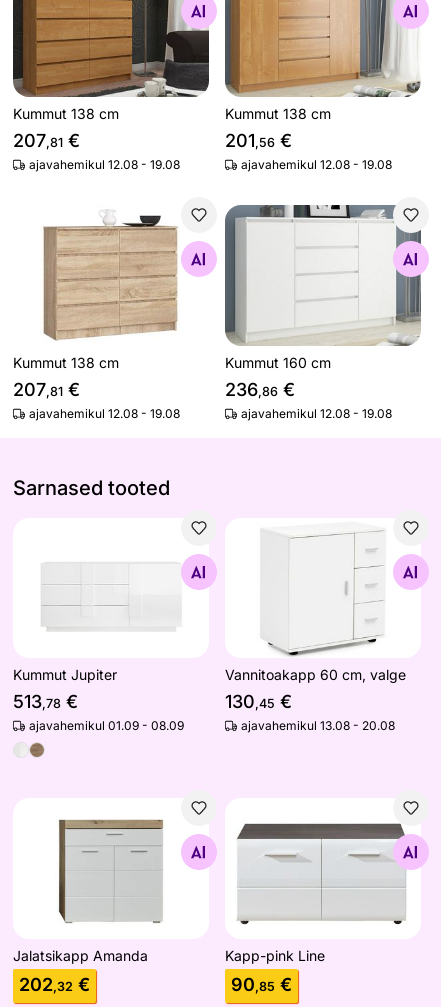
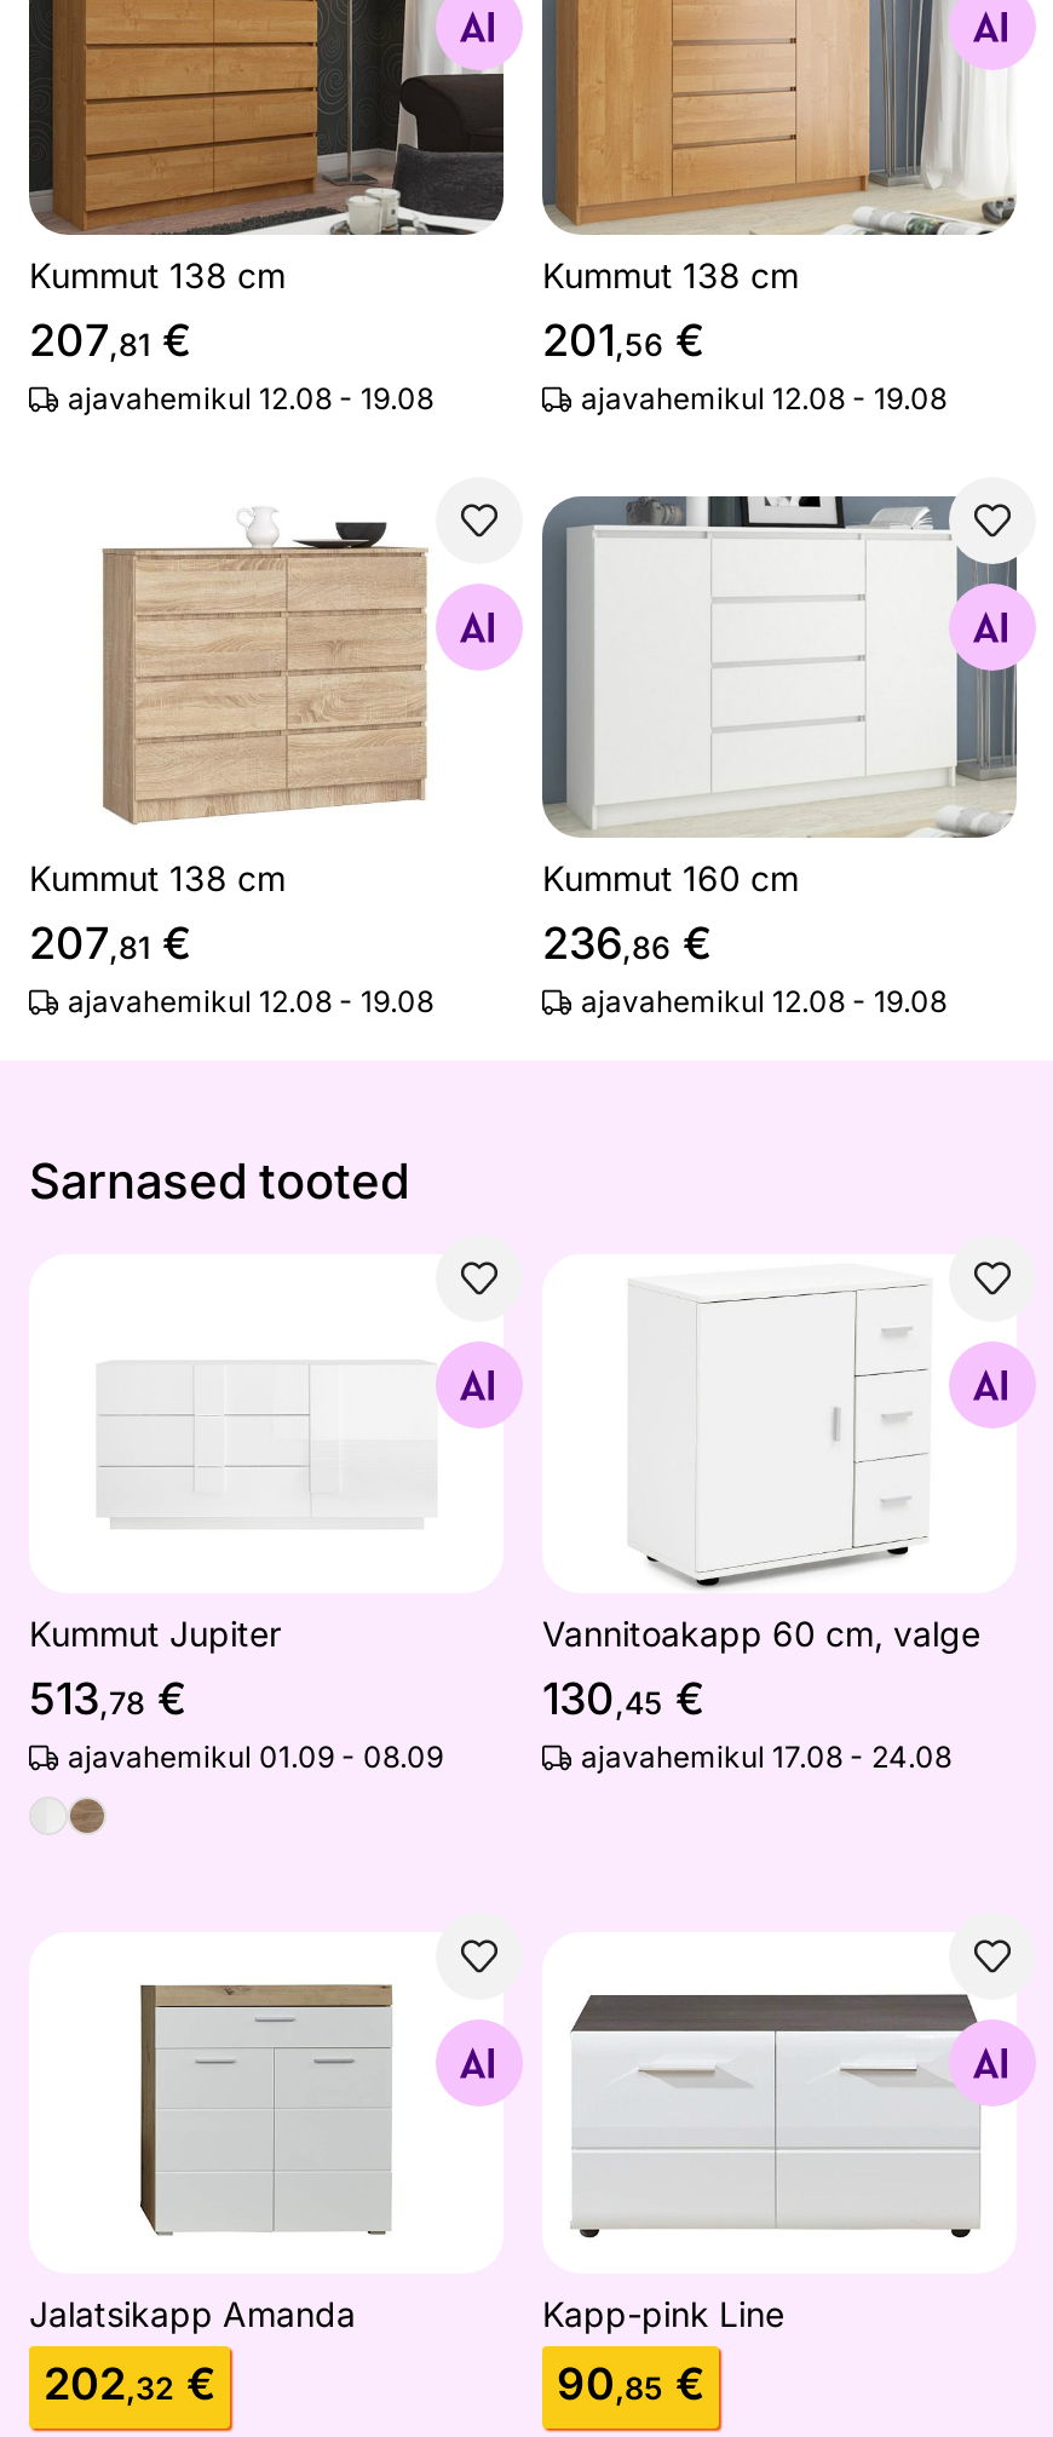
- ajavahemikul 13.08 - 20.08
+ ajavahemikul 17.08 - 24.08
